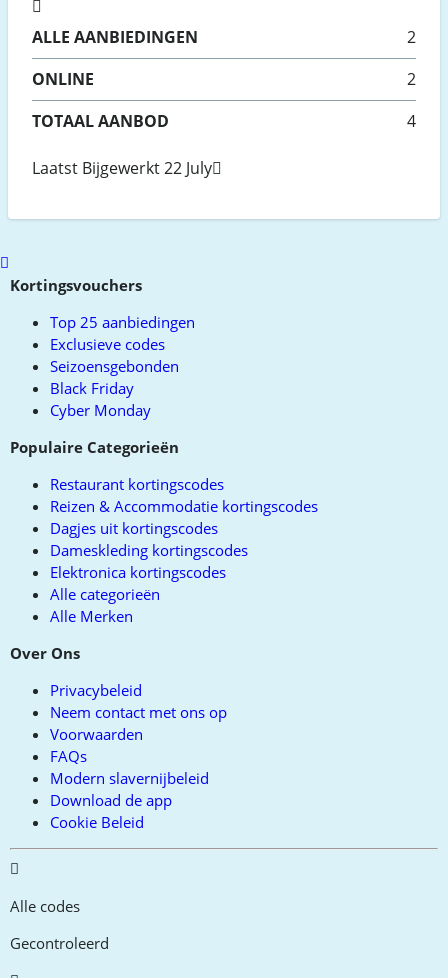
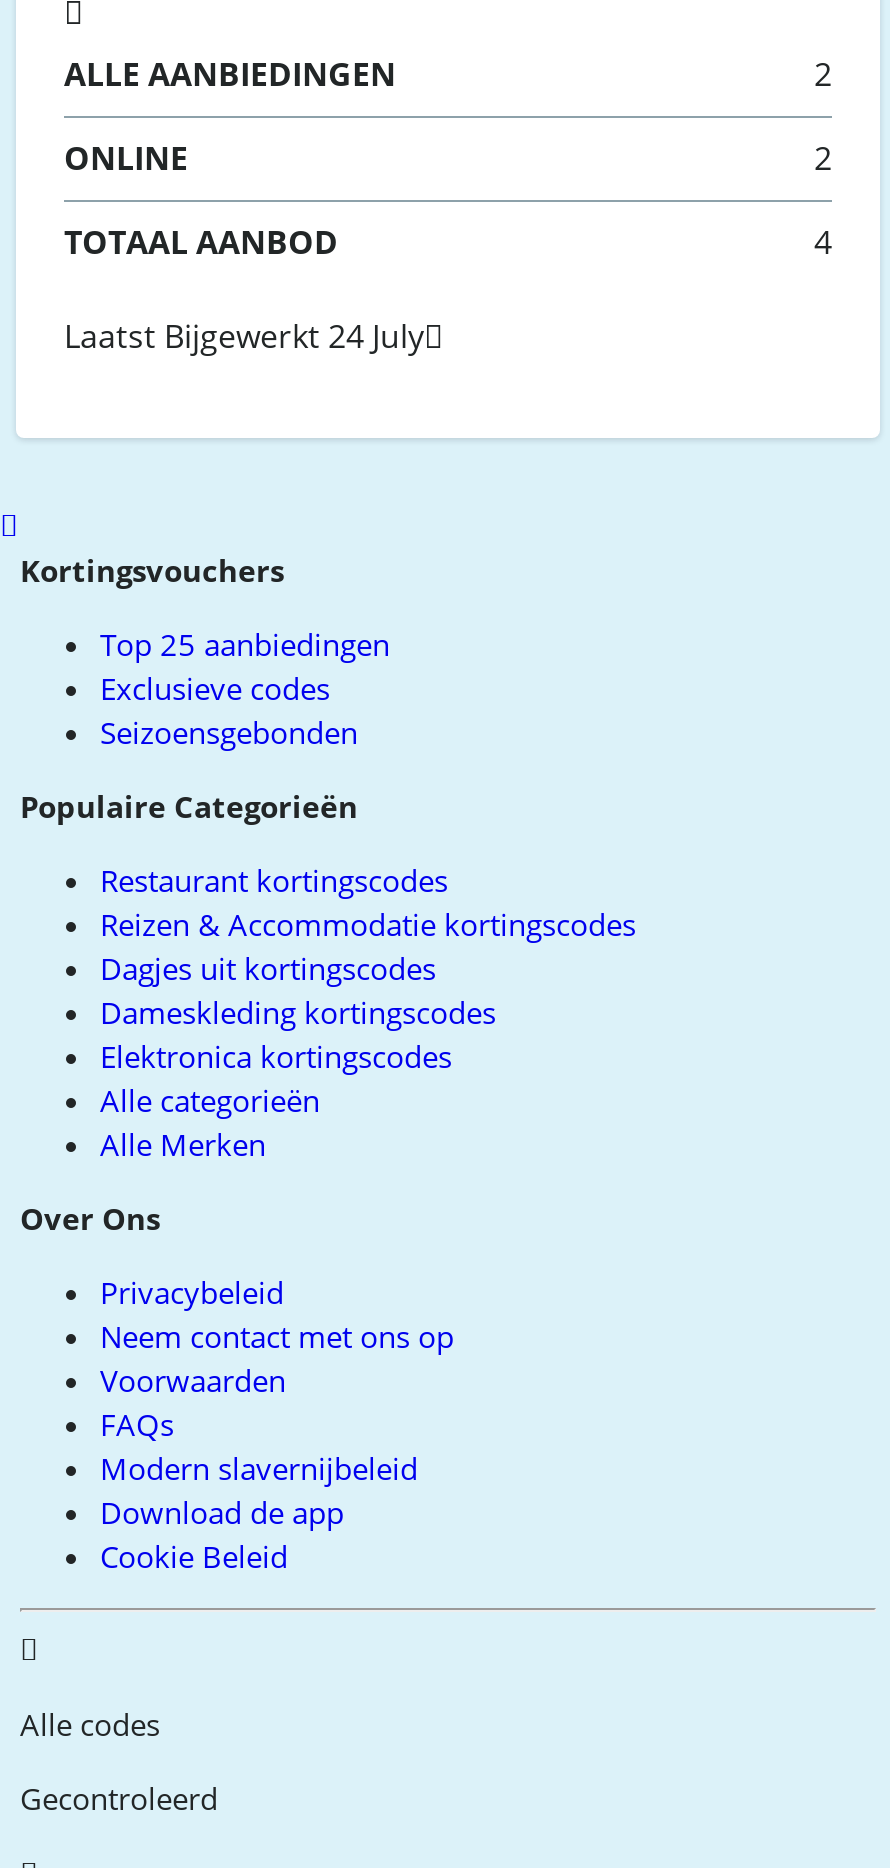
- Laatst Bijgewerkt 22 July
+ Laatst Bijgewerkt 24 July

- Black Friday
- Cyber Monday
